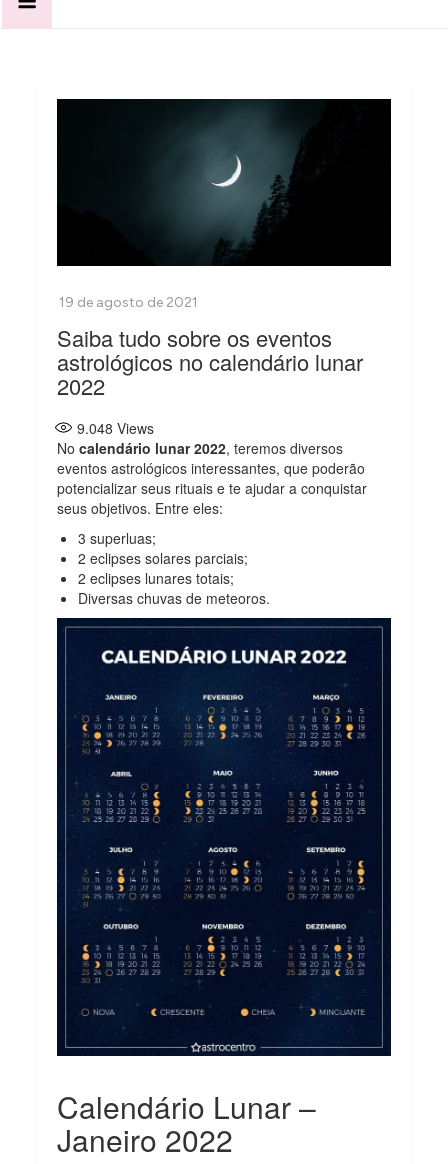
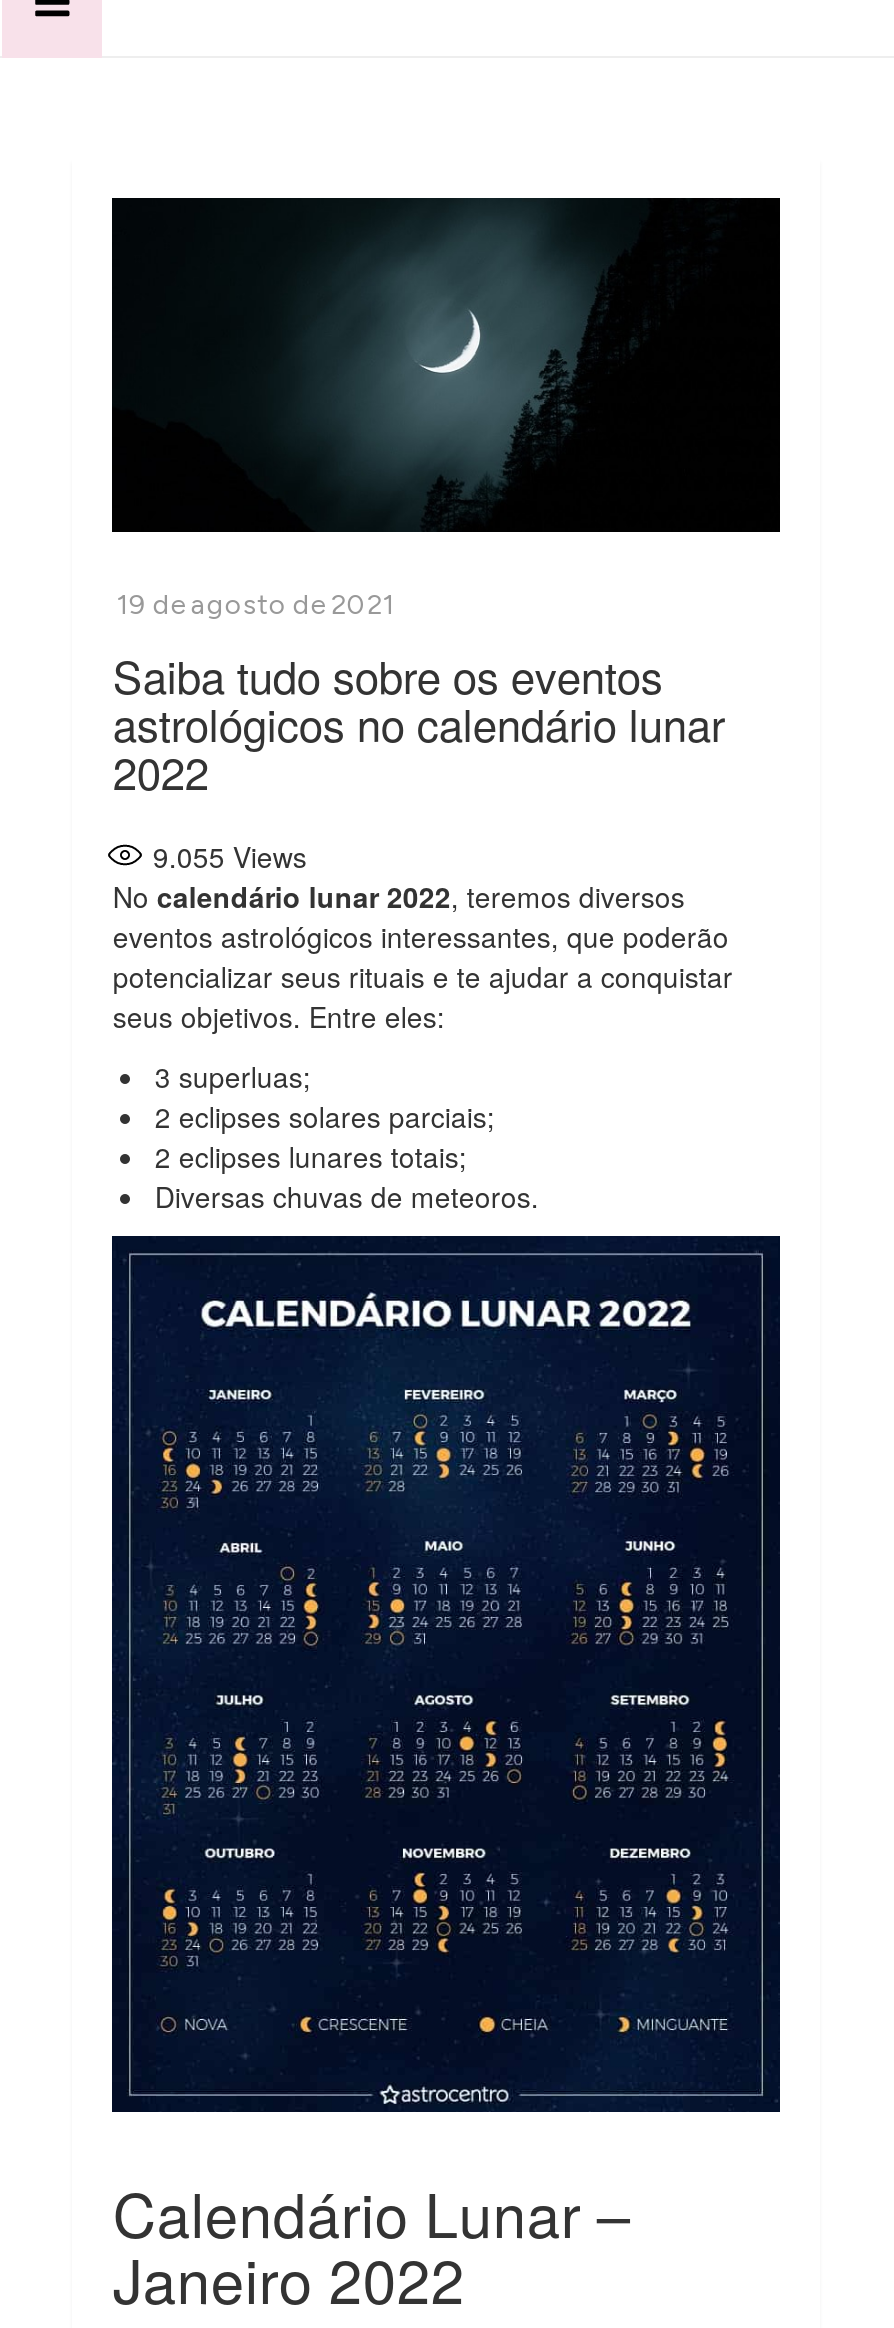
- 9.048 Views
+ 9.055 Views
